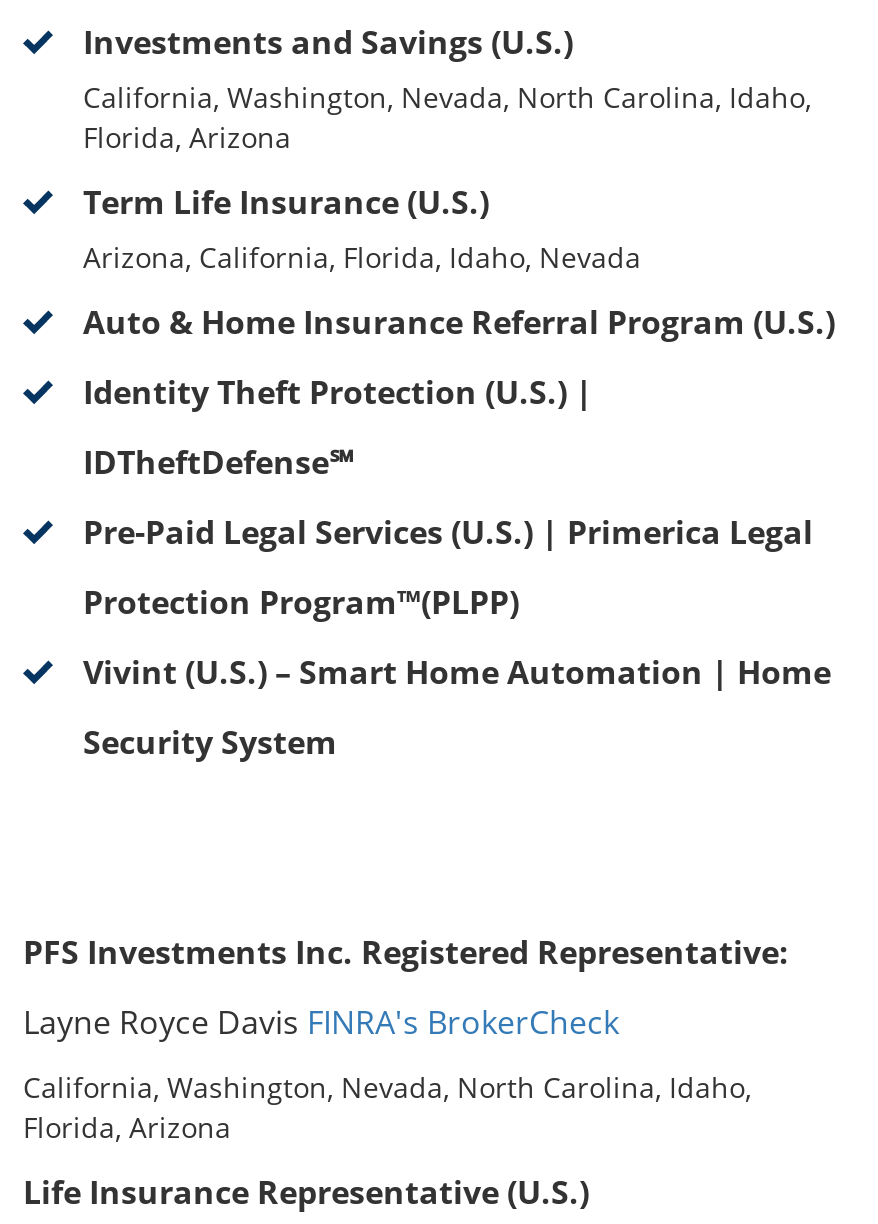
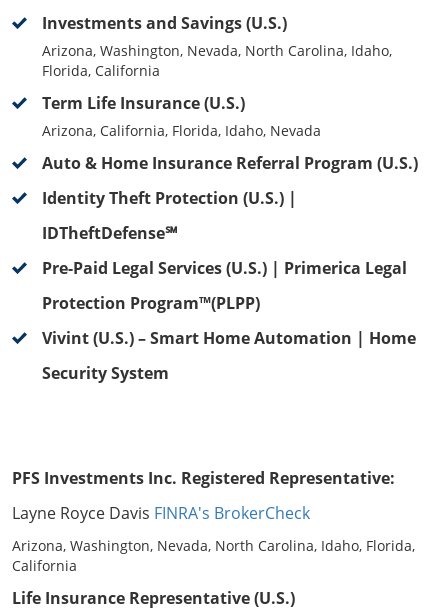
- California, Washington, Nevada, North Carolina, Idaho,
+ Arizona, Washington, Nevada, North Carolina, Idaho,

- Florida, Arizona
+ Florida, California

- California, Washington, Nevada, North Carolina, Idaho,
- Florida, Arizona
+ Arizona, Washington, Nevada, North Carolina, Idaho, Florida,
+ California
